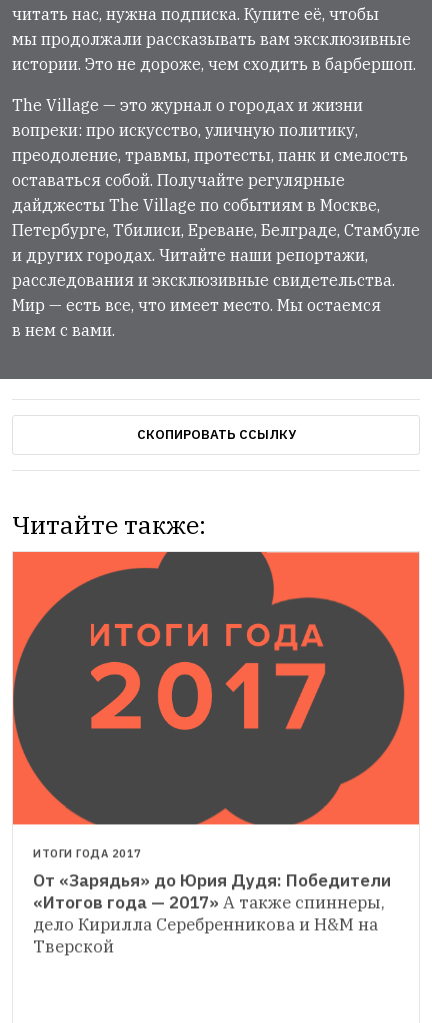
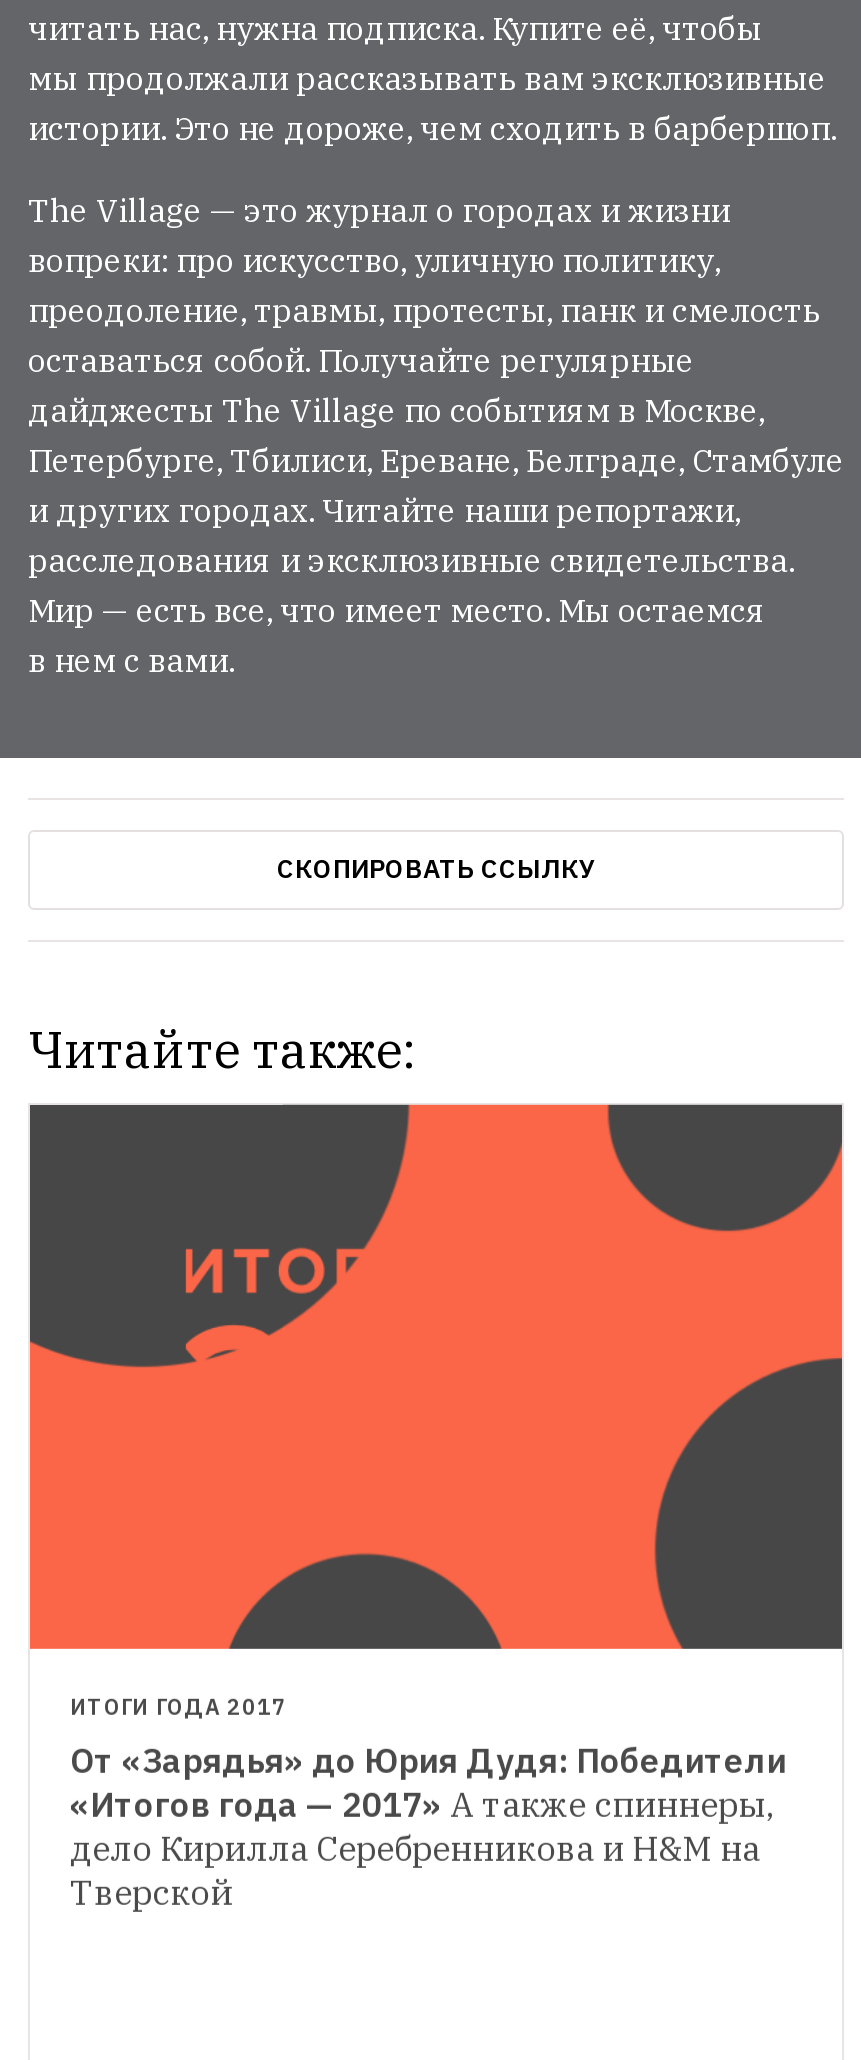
- [image]
+ [image]
